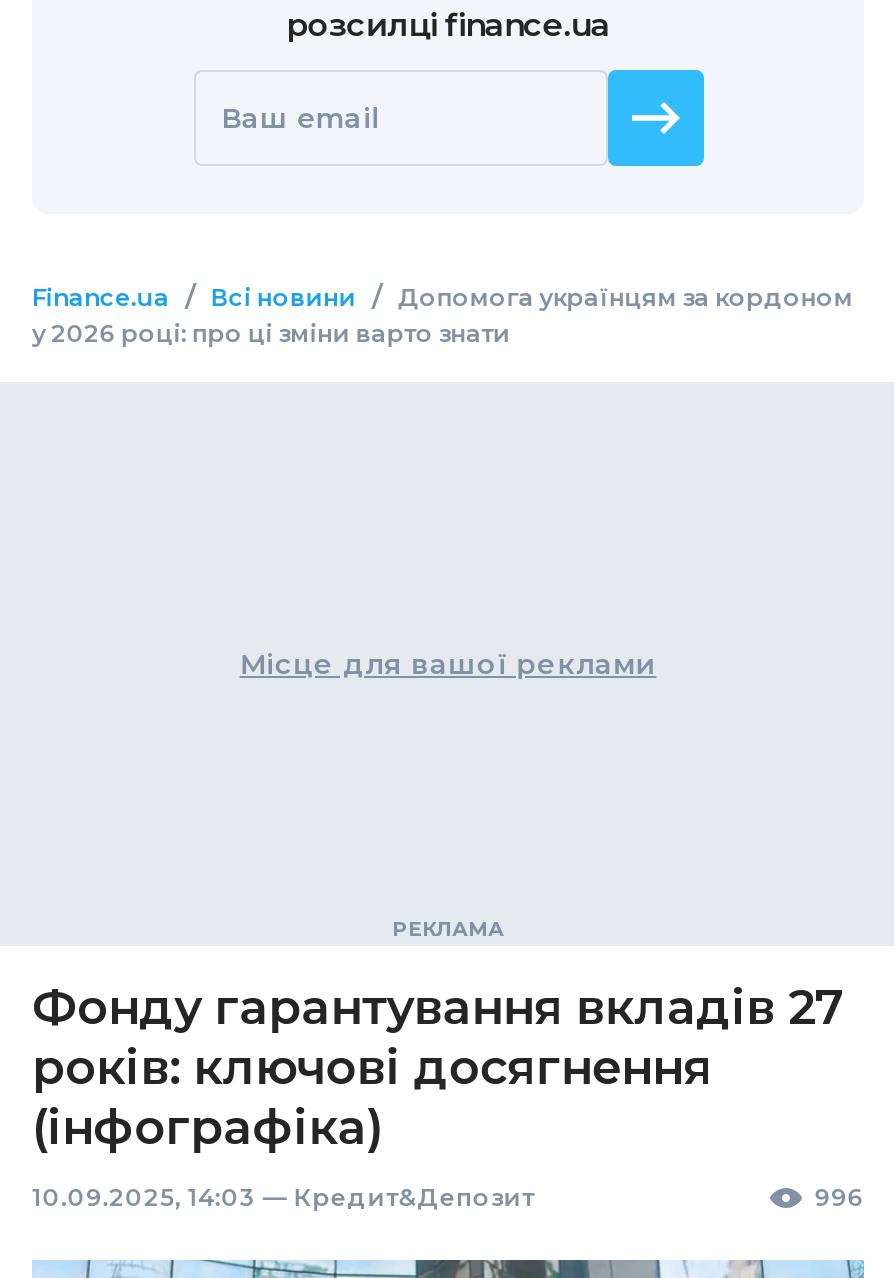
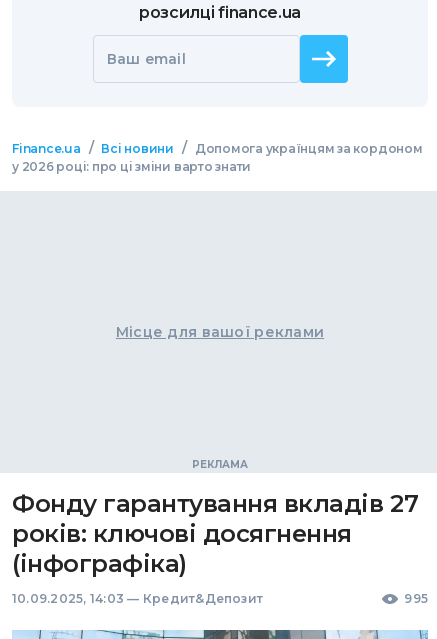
- 996
+ 995
